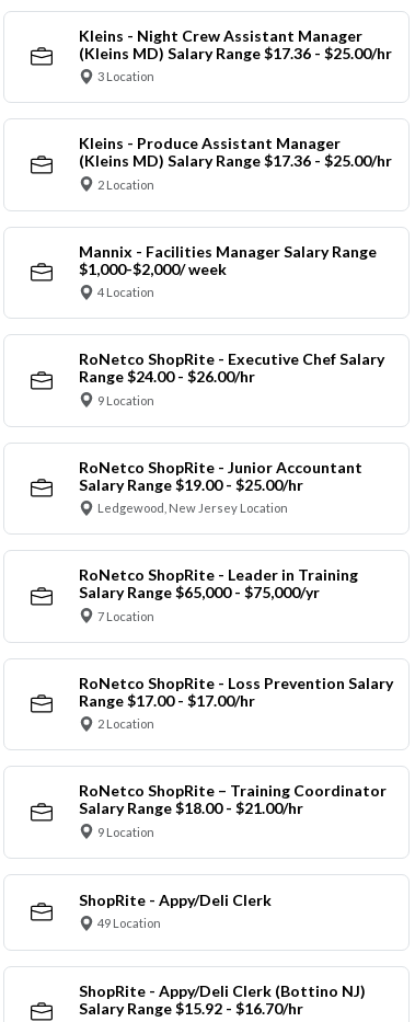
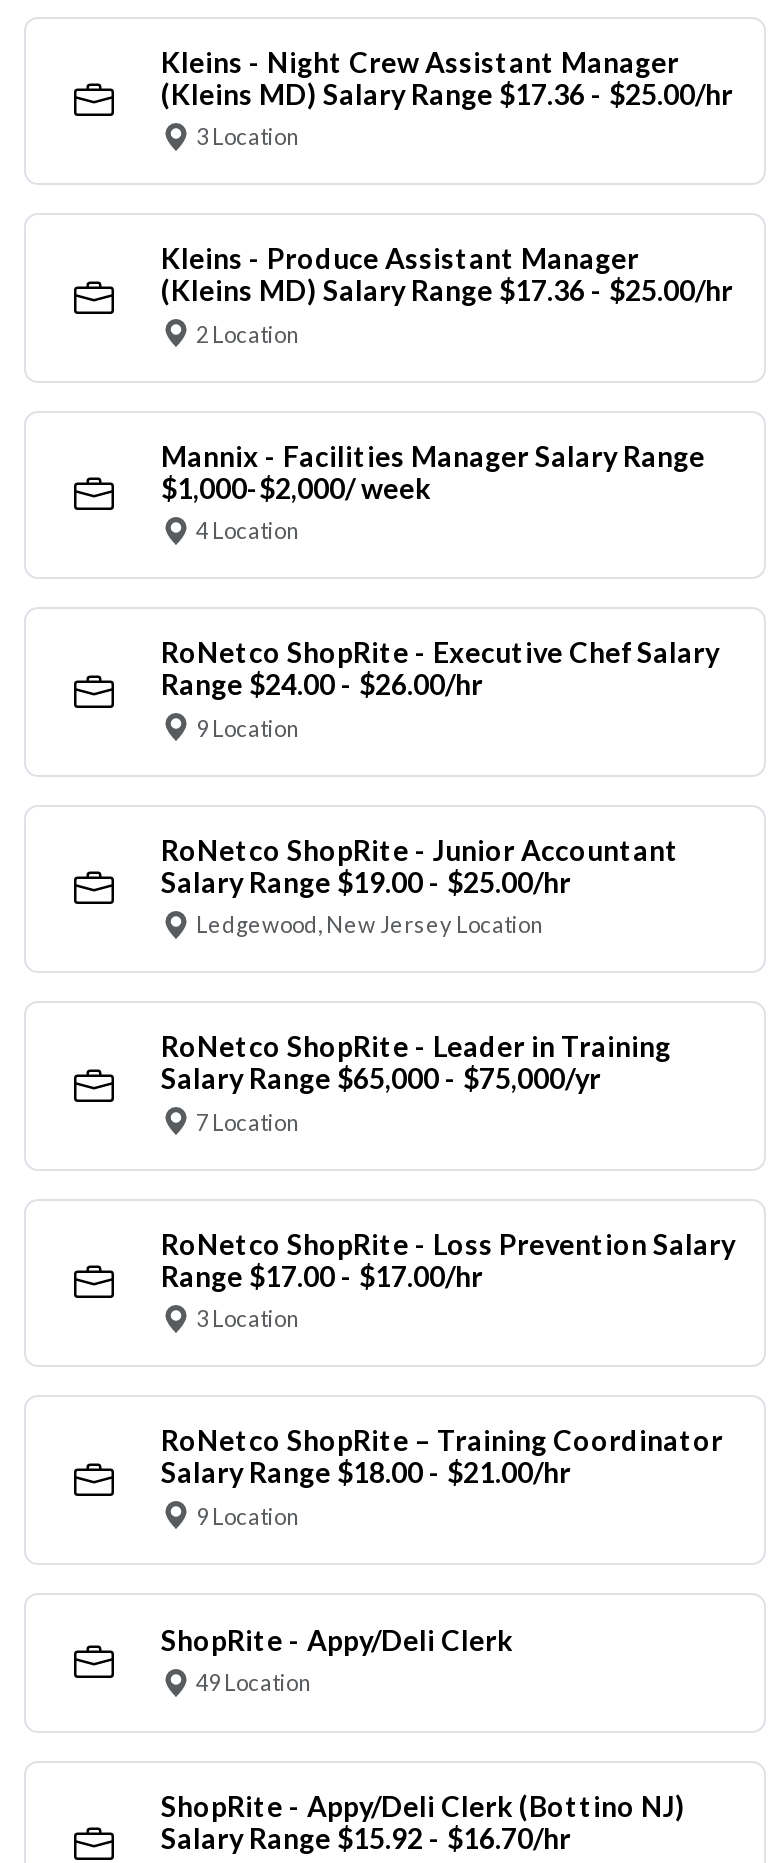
- 2 Location
+ 3 Location
